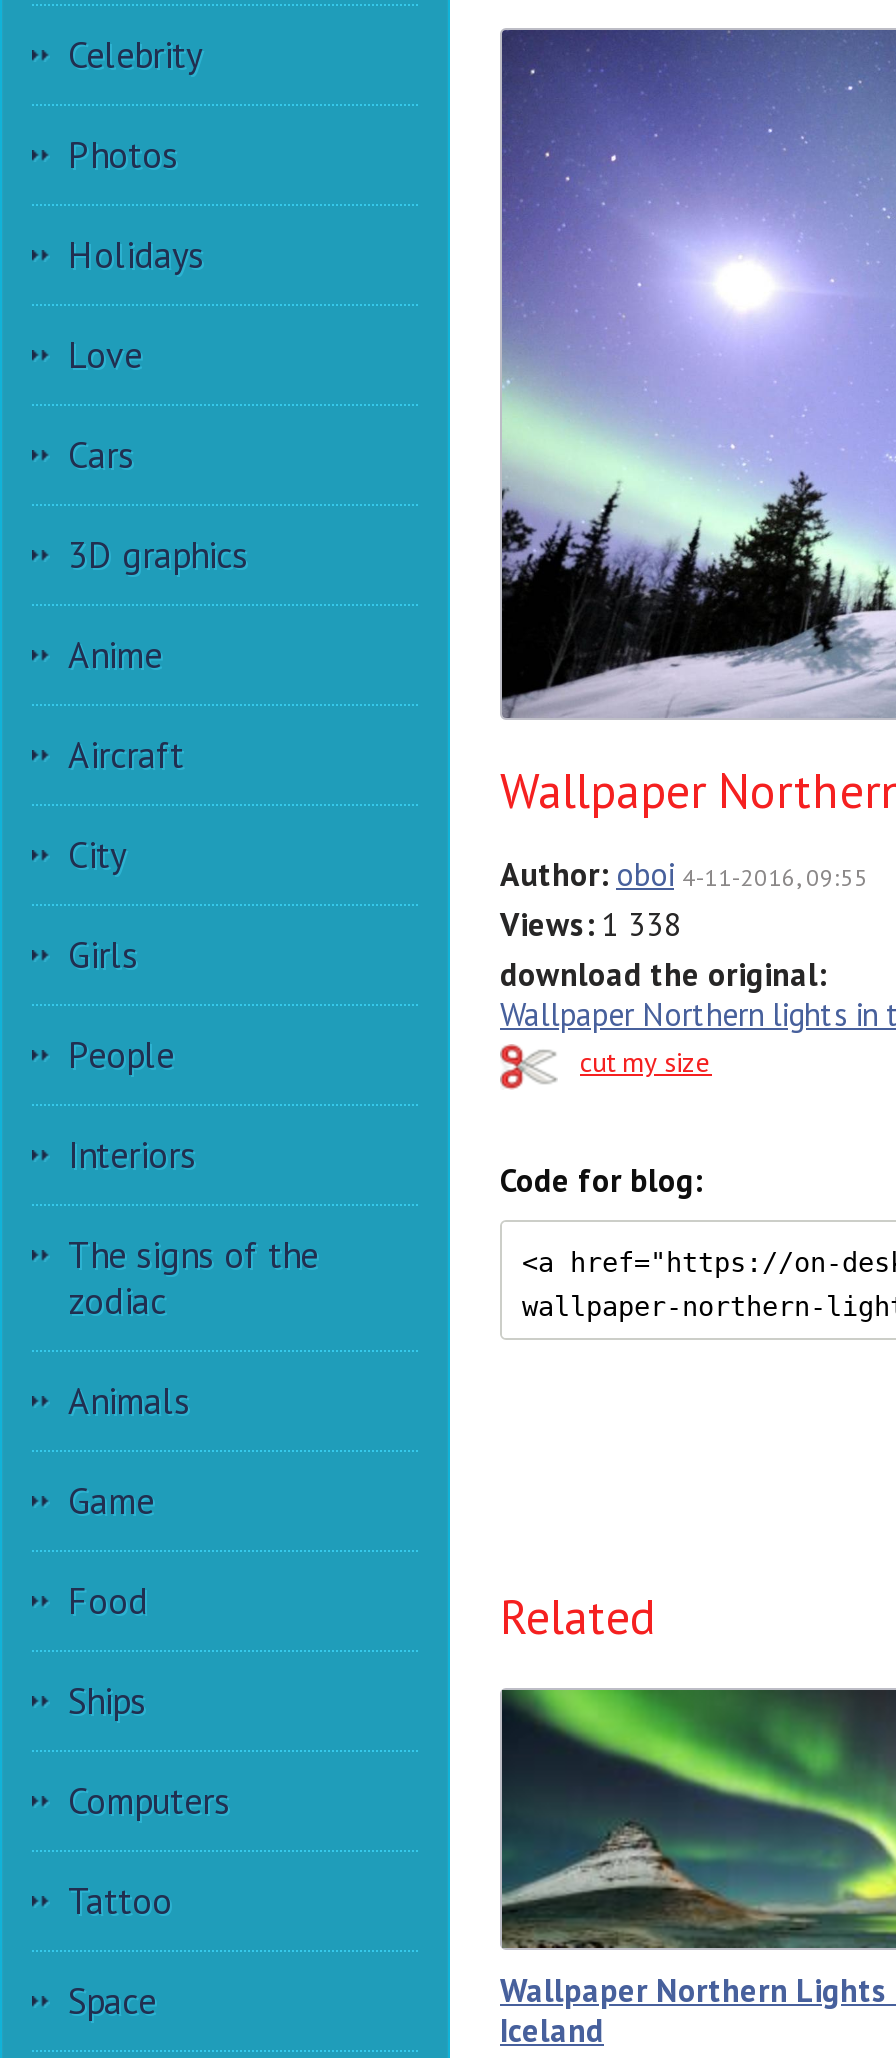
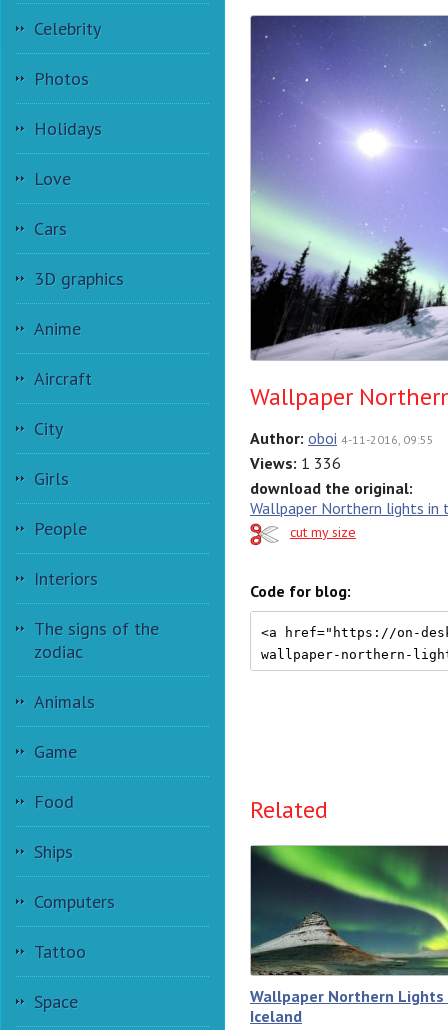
- Views: 1 338
+ Views: 1 336
